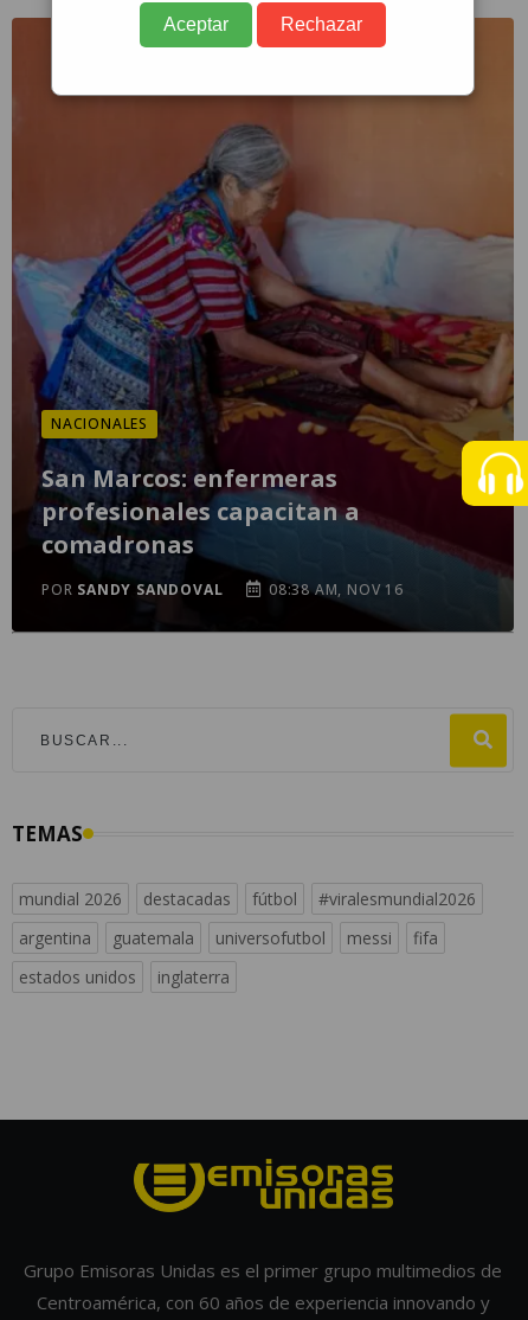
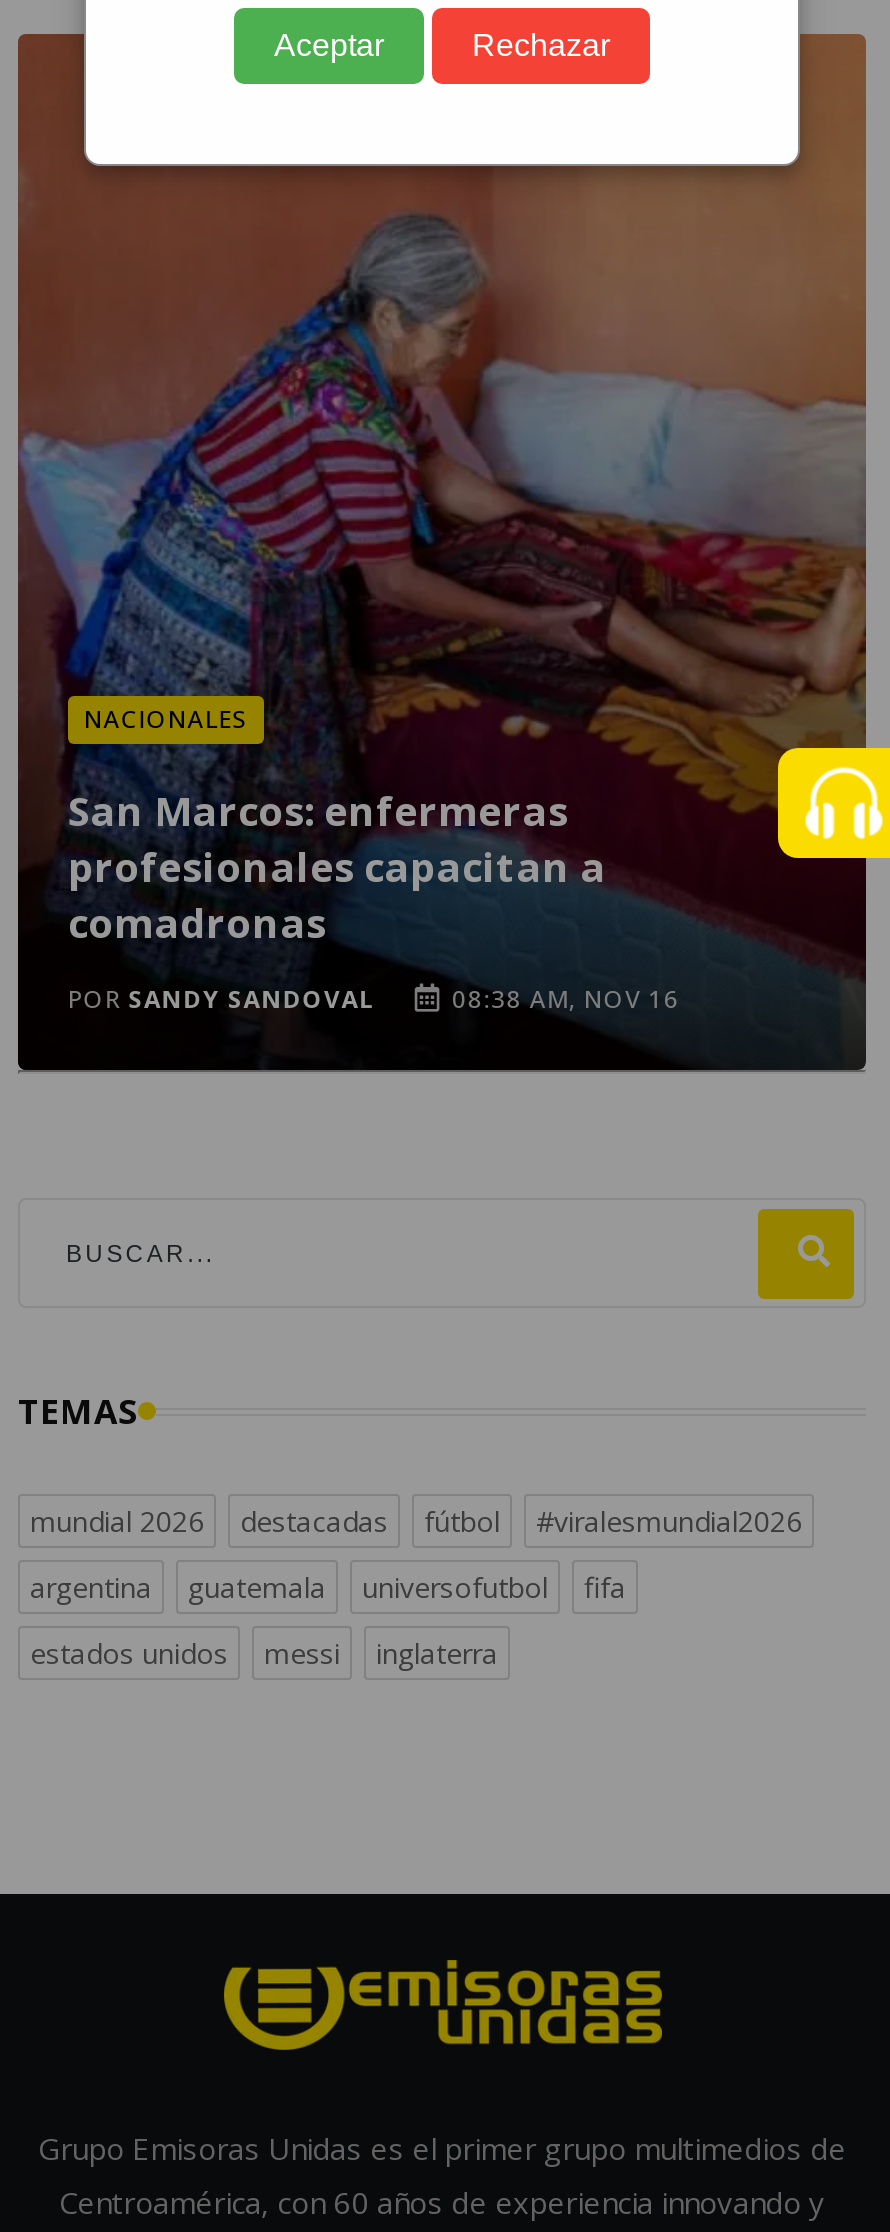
moved down: messi
